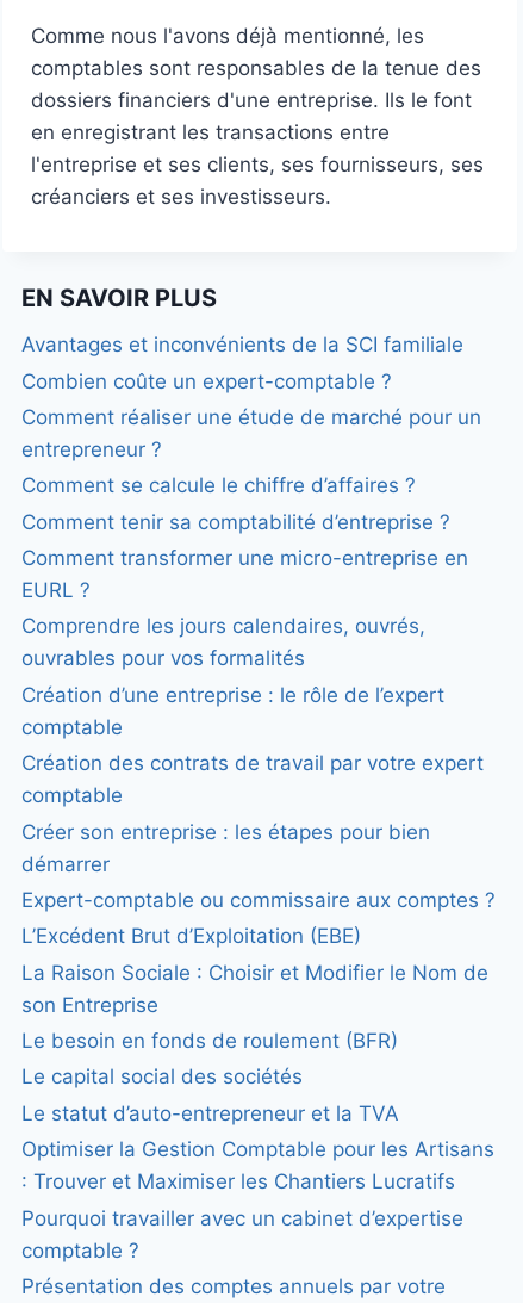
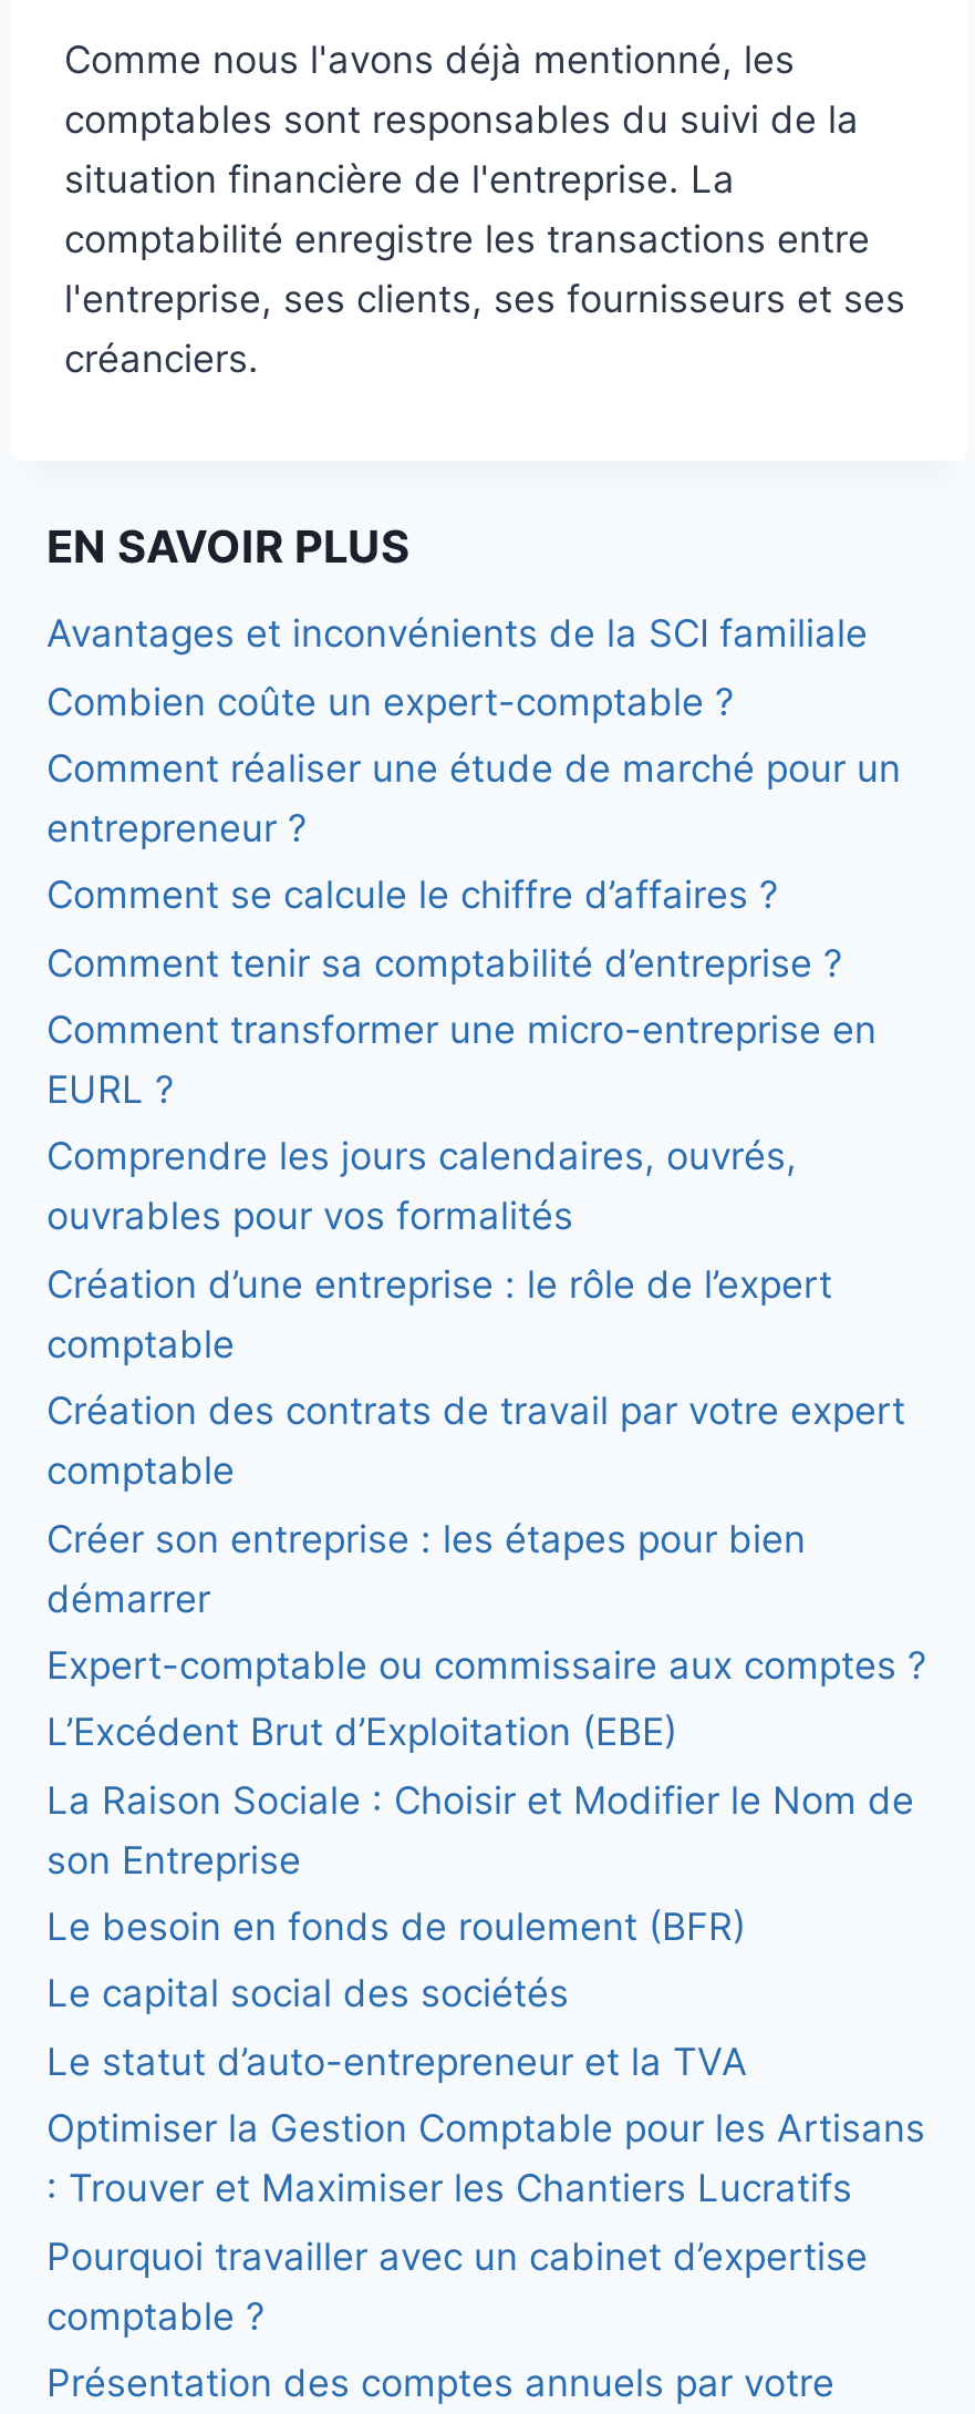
- comptables sont responsables de la tenue des
- dossiers financiers d'une entreprise. Ils le font
- en enregistrant les transactions entre
- l'entreprise et ses clients, ses fournisseurs, ses
- créanciers et ses investisseurs.
+ comptables sont responsables du suivi de la
+ situation financière de l'entreprise. La
+ comptabilité enregistre les transactions entre
+ l'entreprise, ses clients, ses fournisseurs et ses
+ créanciers.
